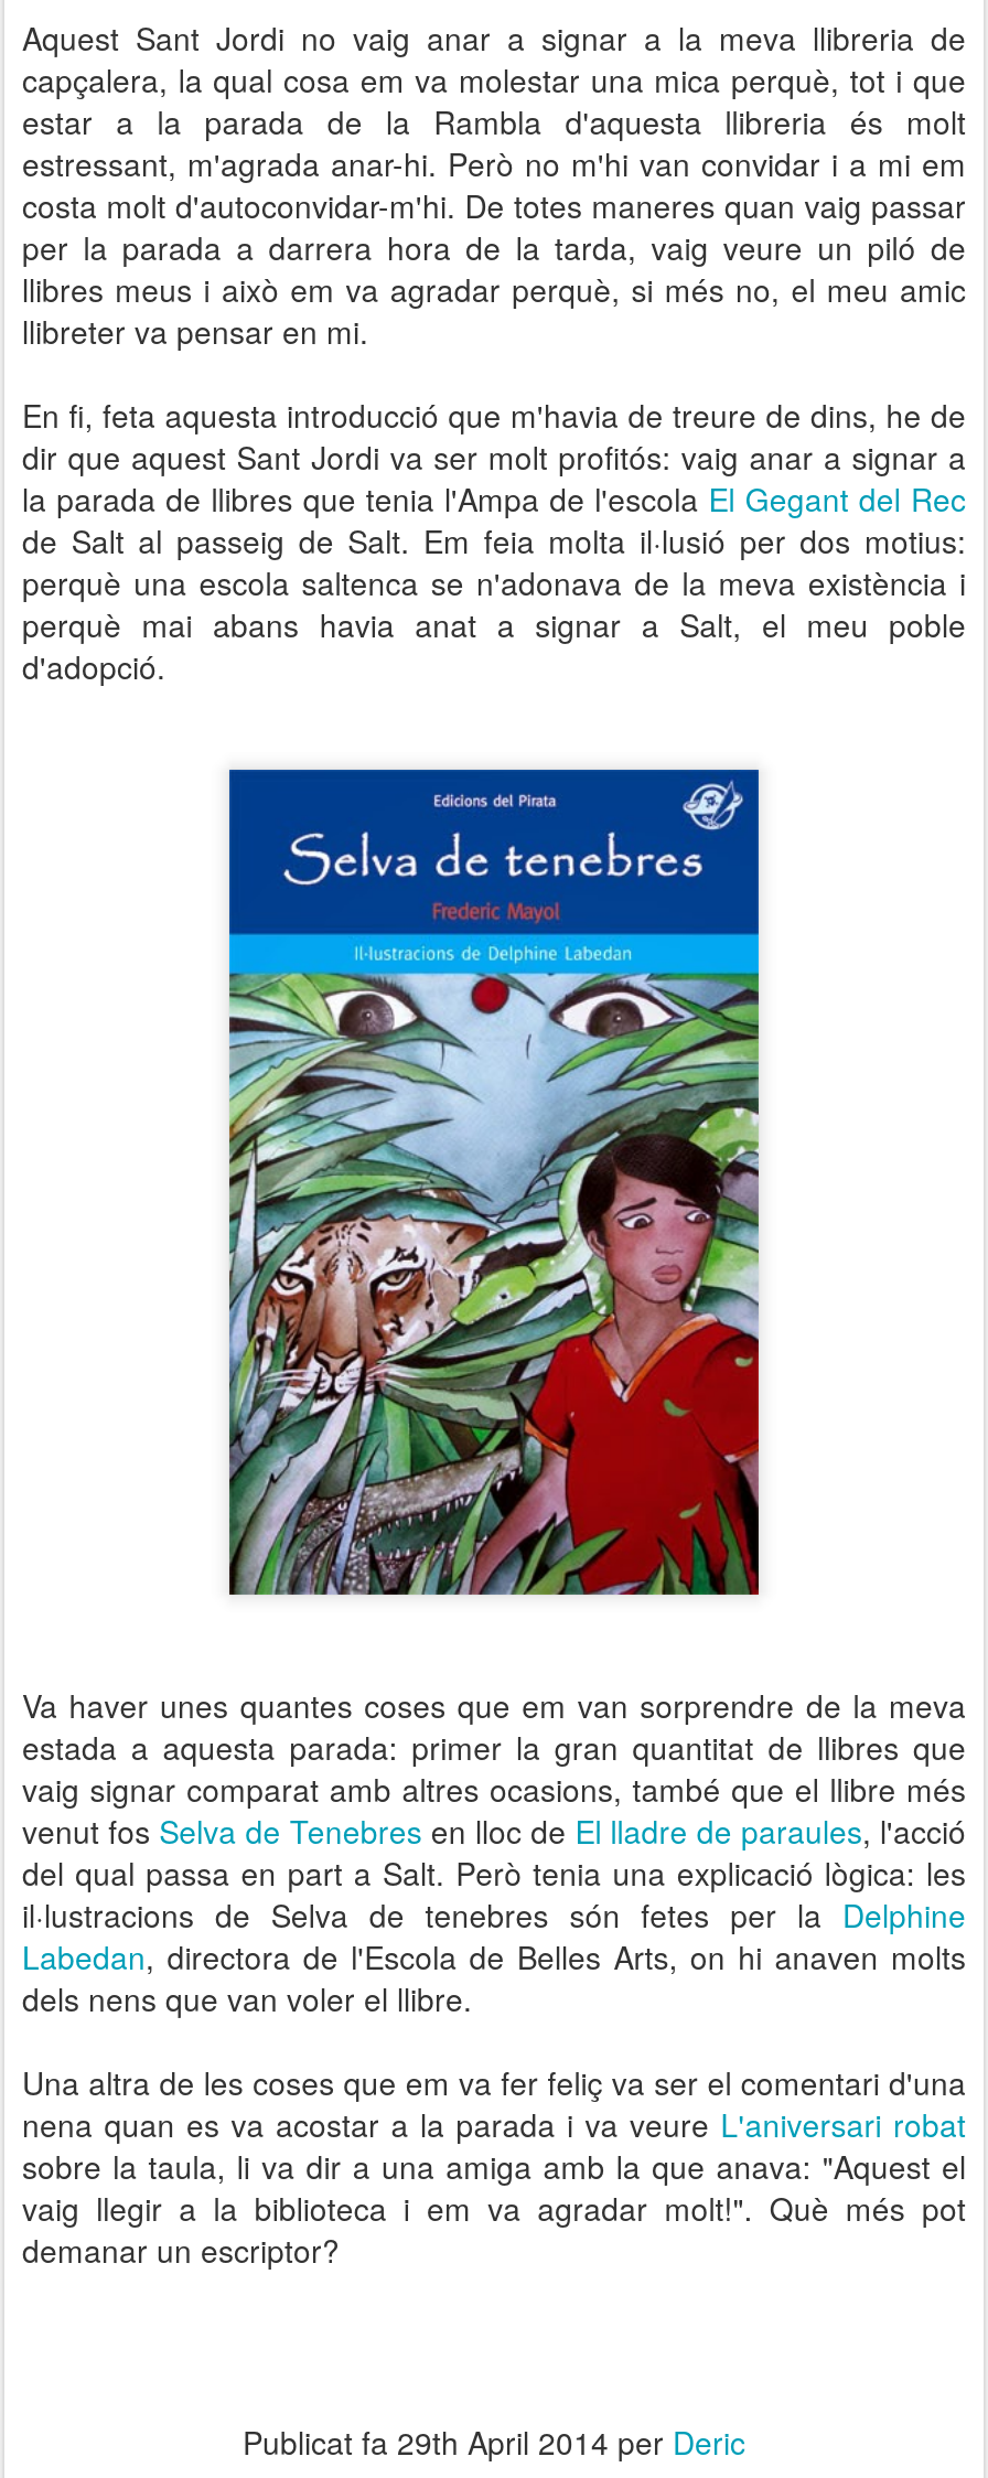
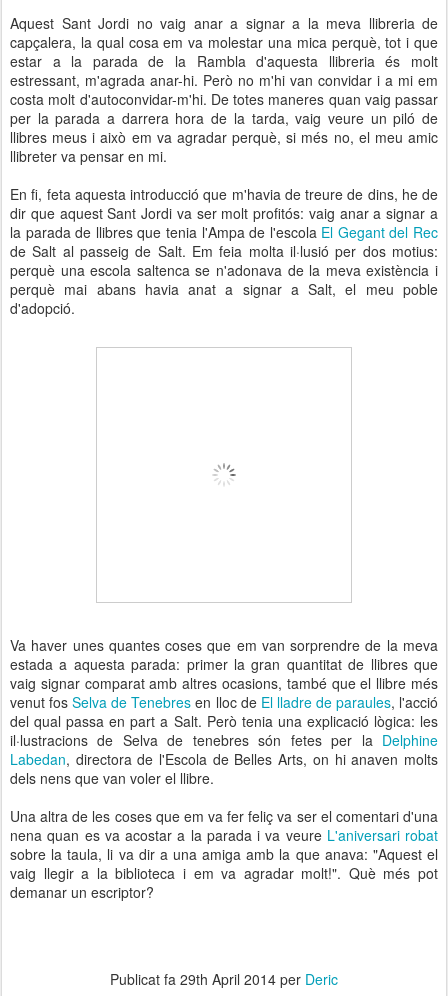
- [image]
